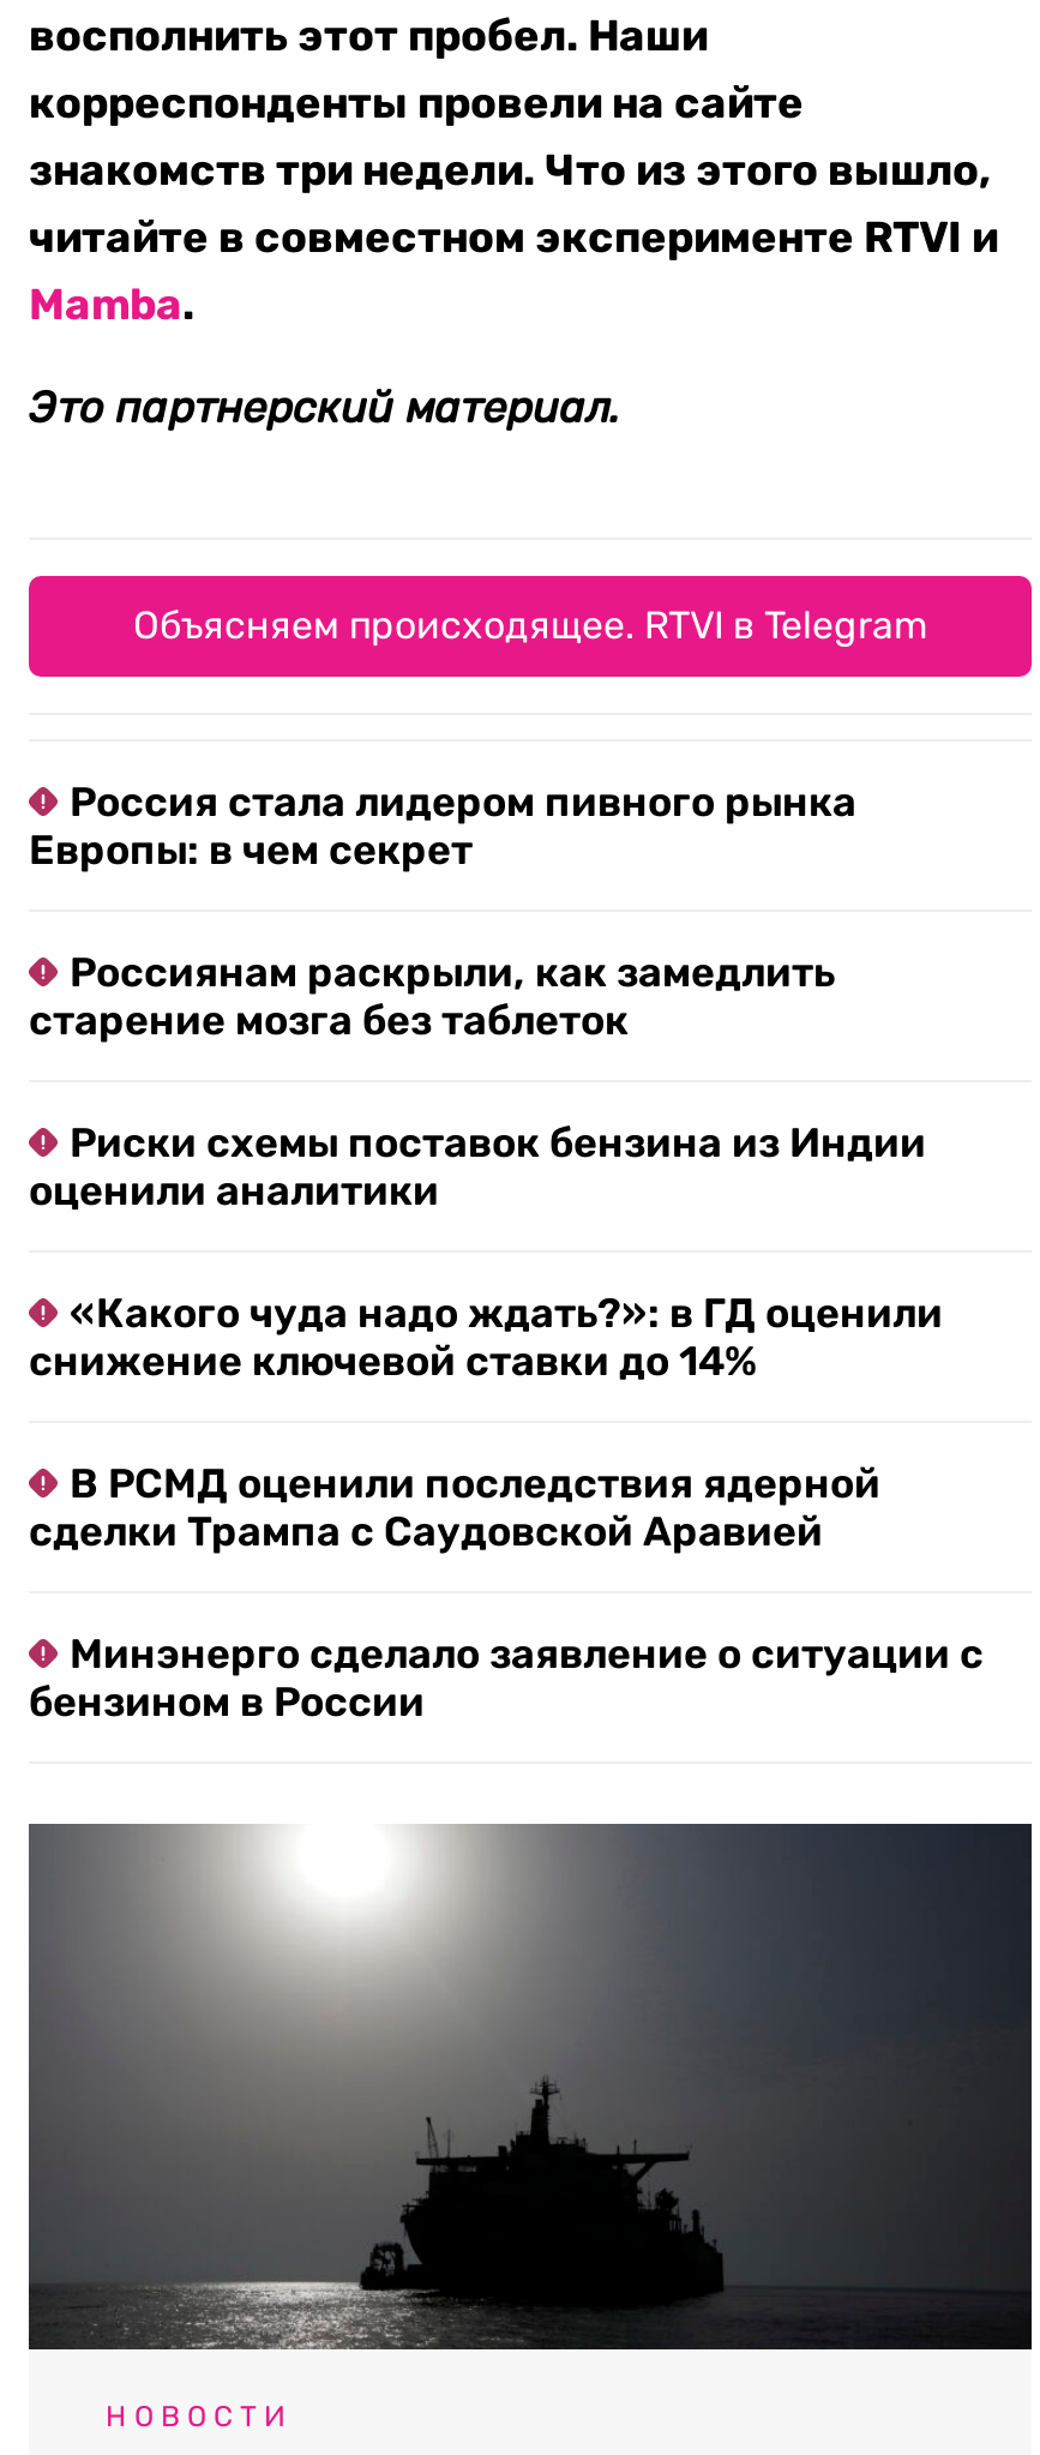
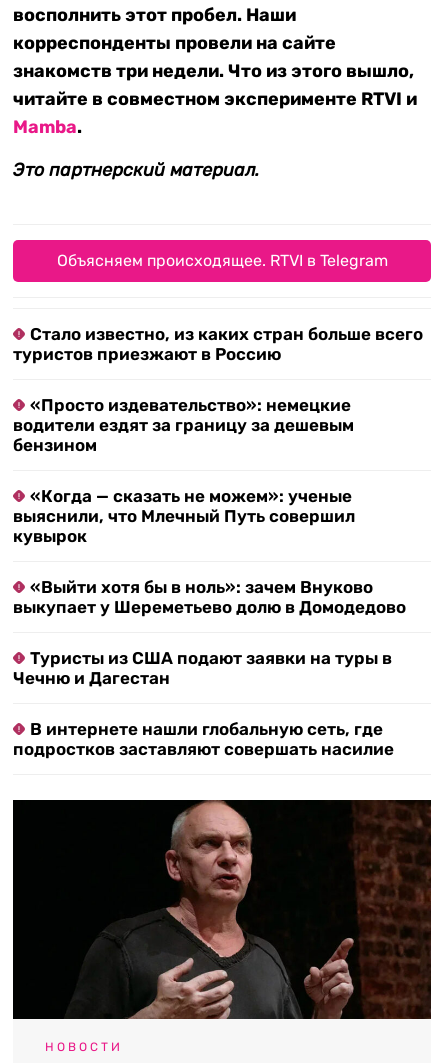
- Россия стала лидером пивного рынка
- Европы: в чем секрет
+ Стало известно, из каких стран больше всего
+ туристов приезжают в Россию

- Россиянам раскрыли, как замедлить
- старение мозга без таблеток
+ «Просто издевательство»: немецкие
+ водители ездят за границу за дешевым
+ бензином

- Риски схемы поставок бензина из Индии
- оценили аналитики
+ «Когда — сказать не можем»: ученые
+ выяснили, что Млечный Путь совершил
+ кувырок

- «Какого чуда надо ждать?»: в ГД оценили
- снижение ключевой ставки до 14%
+ «Выйти хотя бы в ноль»: зачем Внуково
+ выкупает у Шереметьево долю в Домодедово

- В РСМД оценили последствия ядерной
- сделки Трампа с Саудовской Аравией
+ Туристы из США подают заявки на туры в
+ Чечню и Дагестан

- Минэнерго сделало заявление о ситуации с
- бензином в России
+ В интернете нашли глобальную сеть, где
+ подростков заставляют совершать насилие

- [image]
+ [image]
